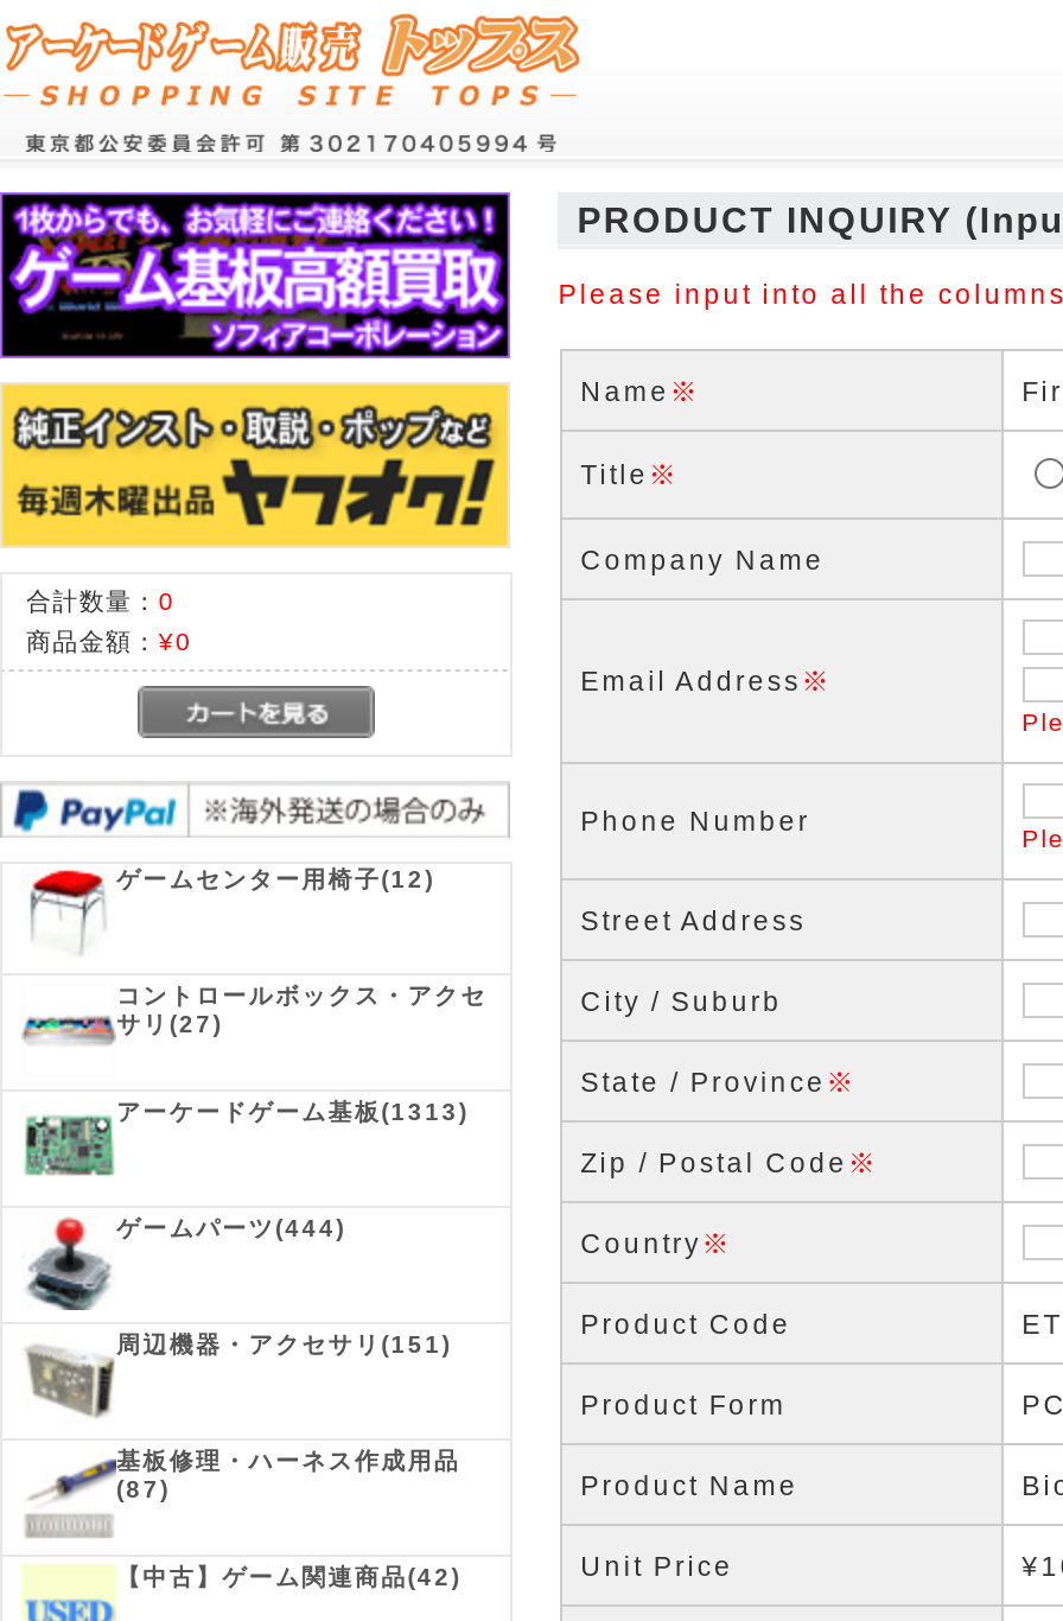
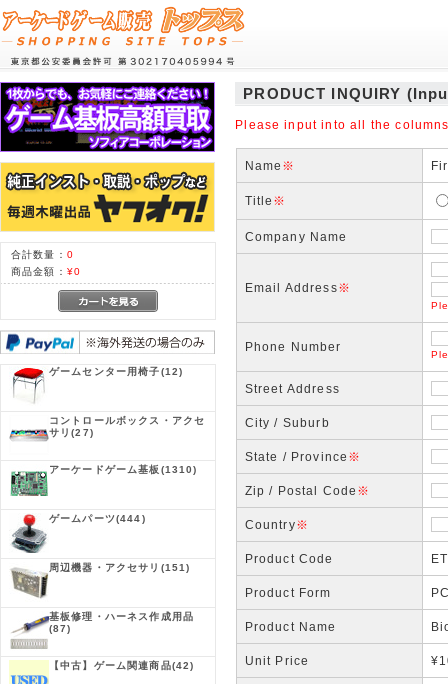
- アーケードゲーム基板(1313)
+ アーケードゲーム基板(1310)
